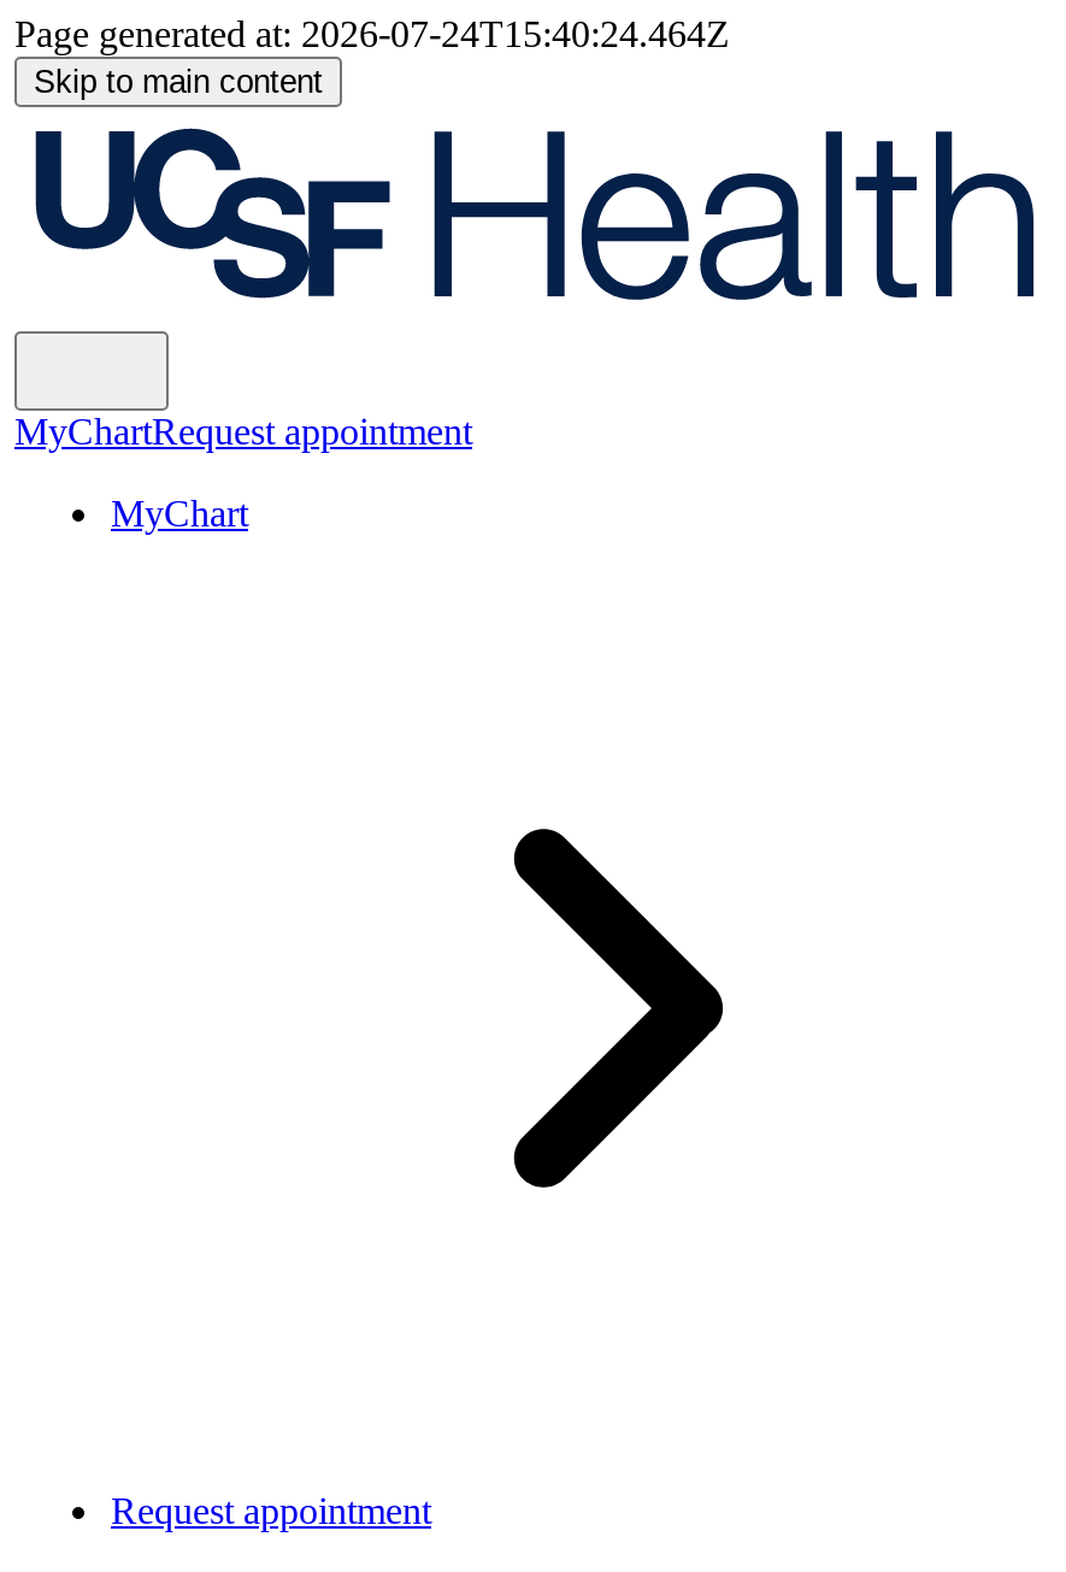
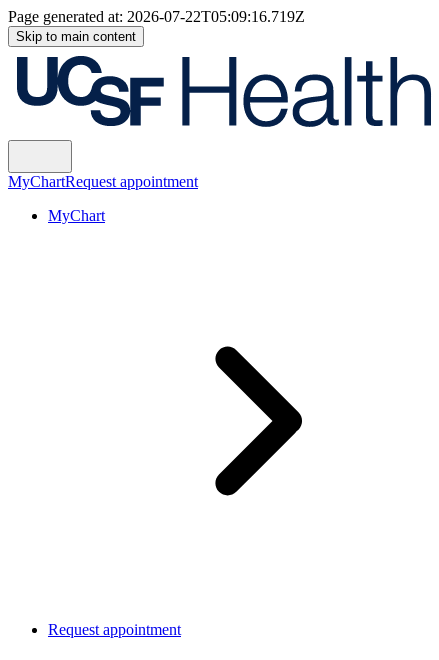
- Page generated at: 2026-07-24T15:40:24.464Z
+ Page generated at: 2026-07-22T05:09:16.719Z
